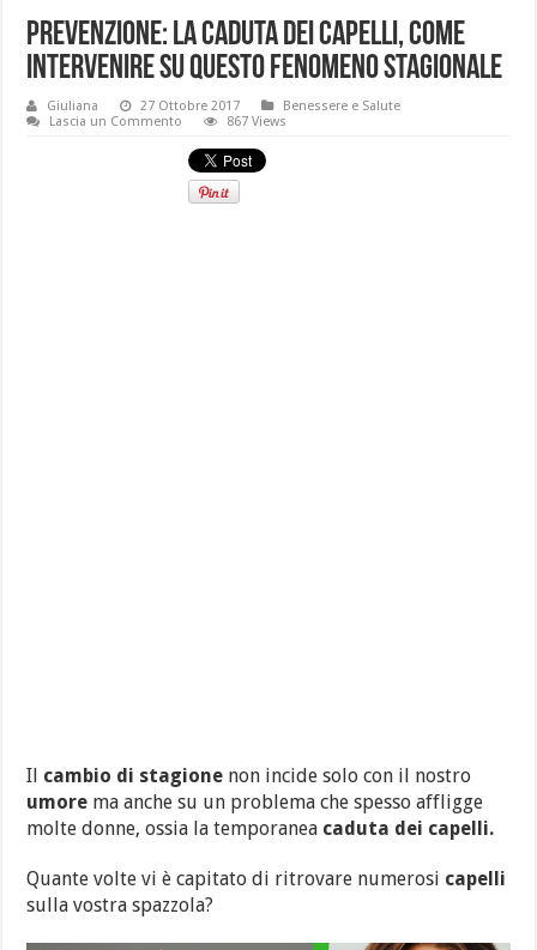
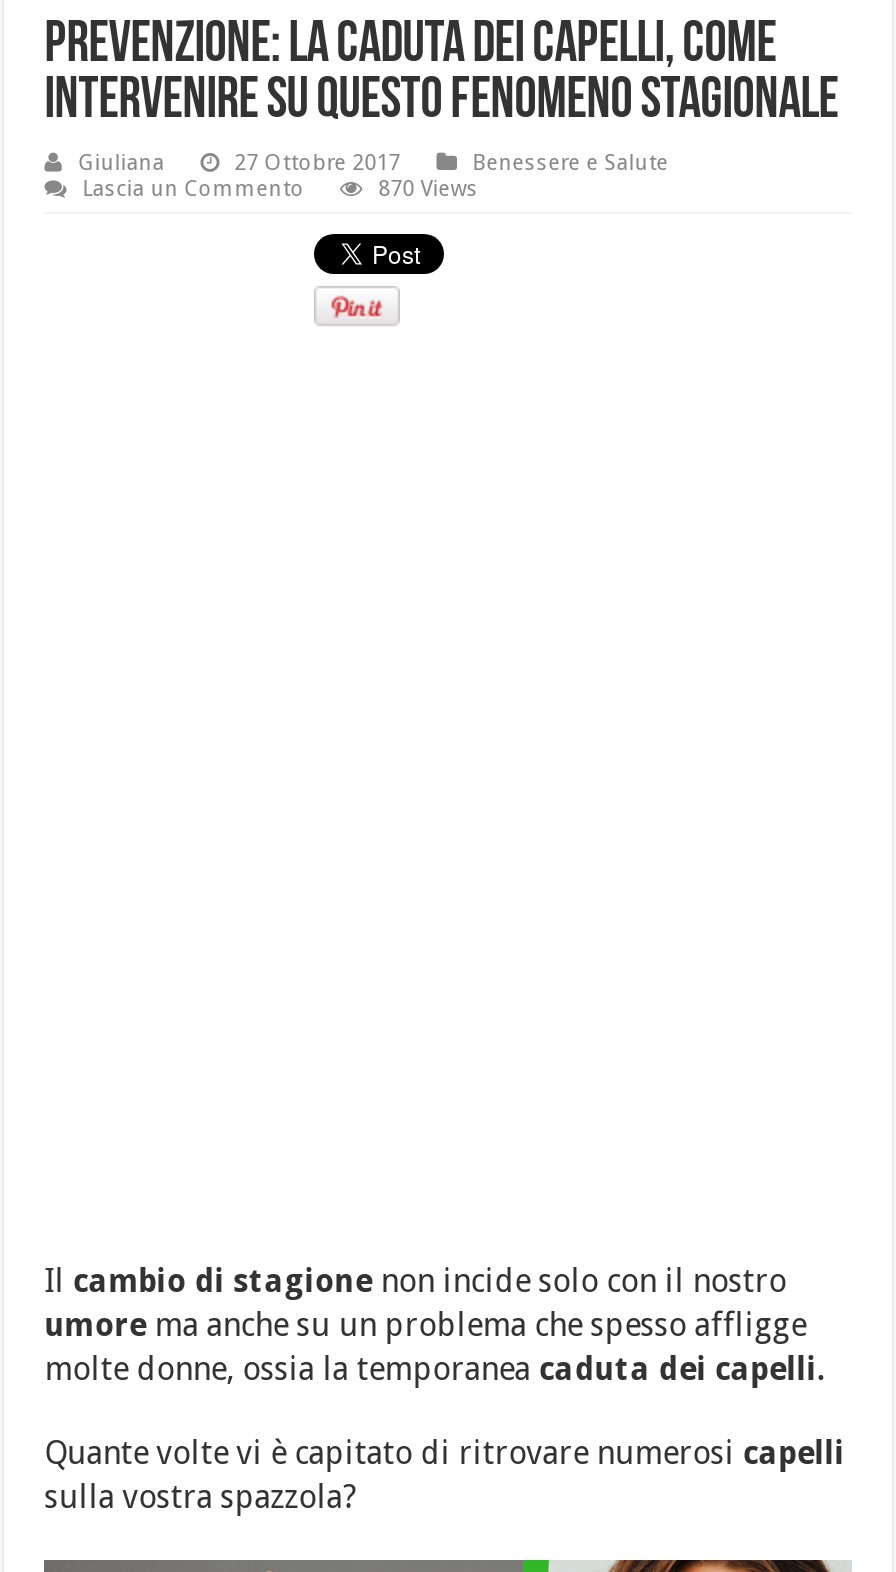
- 867 Views
+ 870 Views
